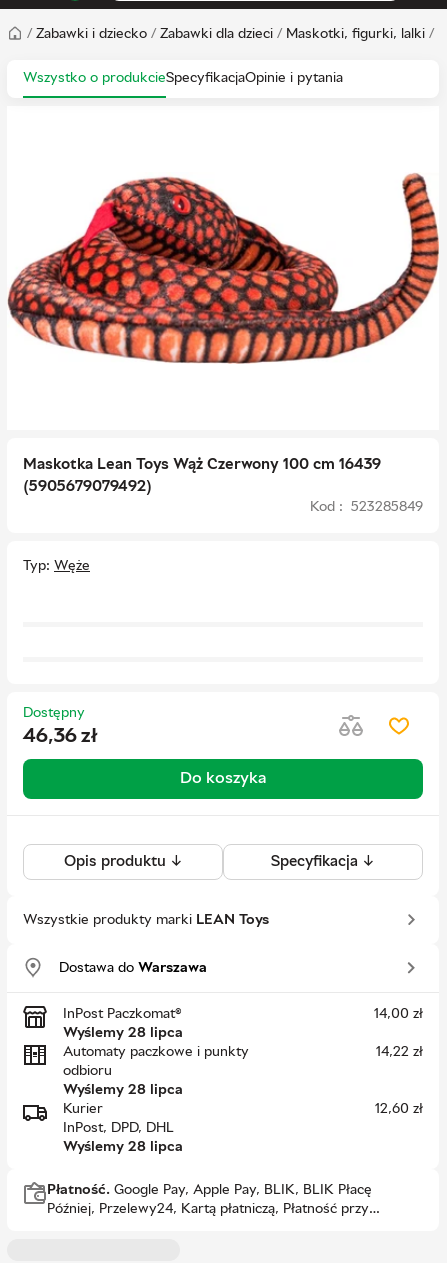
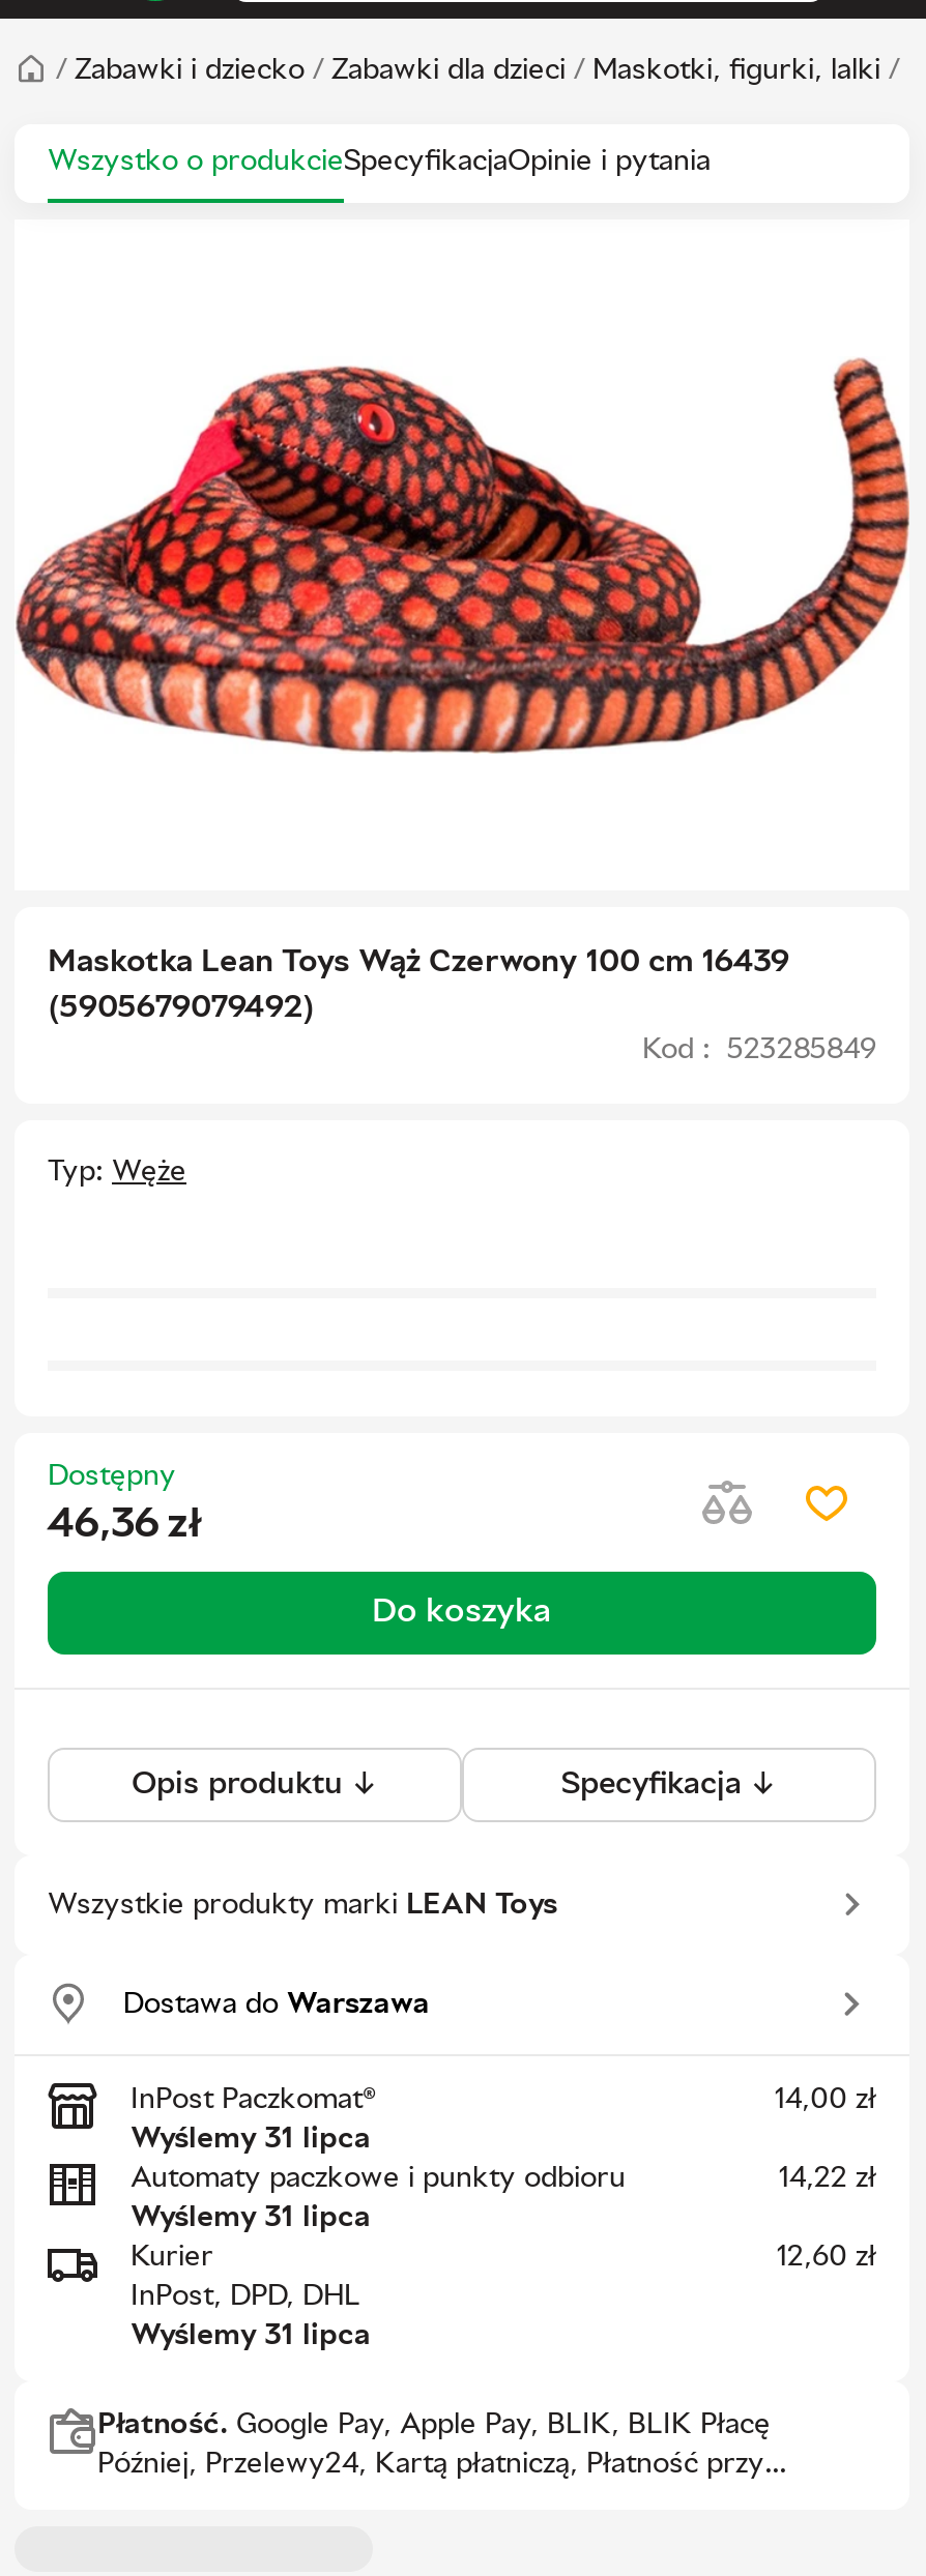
- Wyślemy 28 lipca
+ Wyślemy 31 lipca

- Automaty paczkowe i punkty
- odbioru
- Wyślemy 28 lipca
+ Automaty paczkowe i punkty odbioru
+ Wyślemy 31 lipca

- Wyślemy 28 lipca
+ Wyślemy 31 lipca
